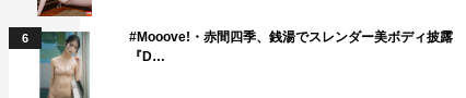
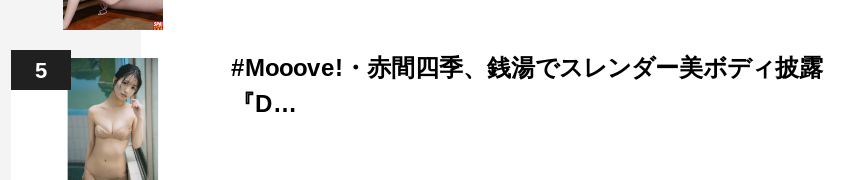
- 6
+ 5
